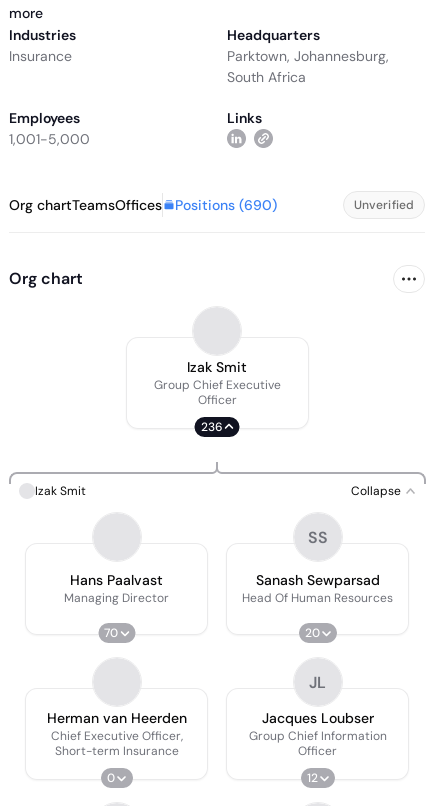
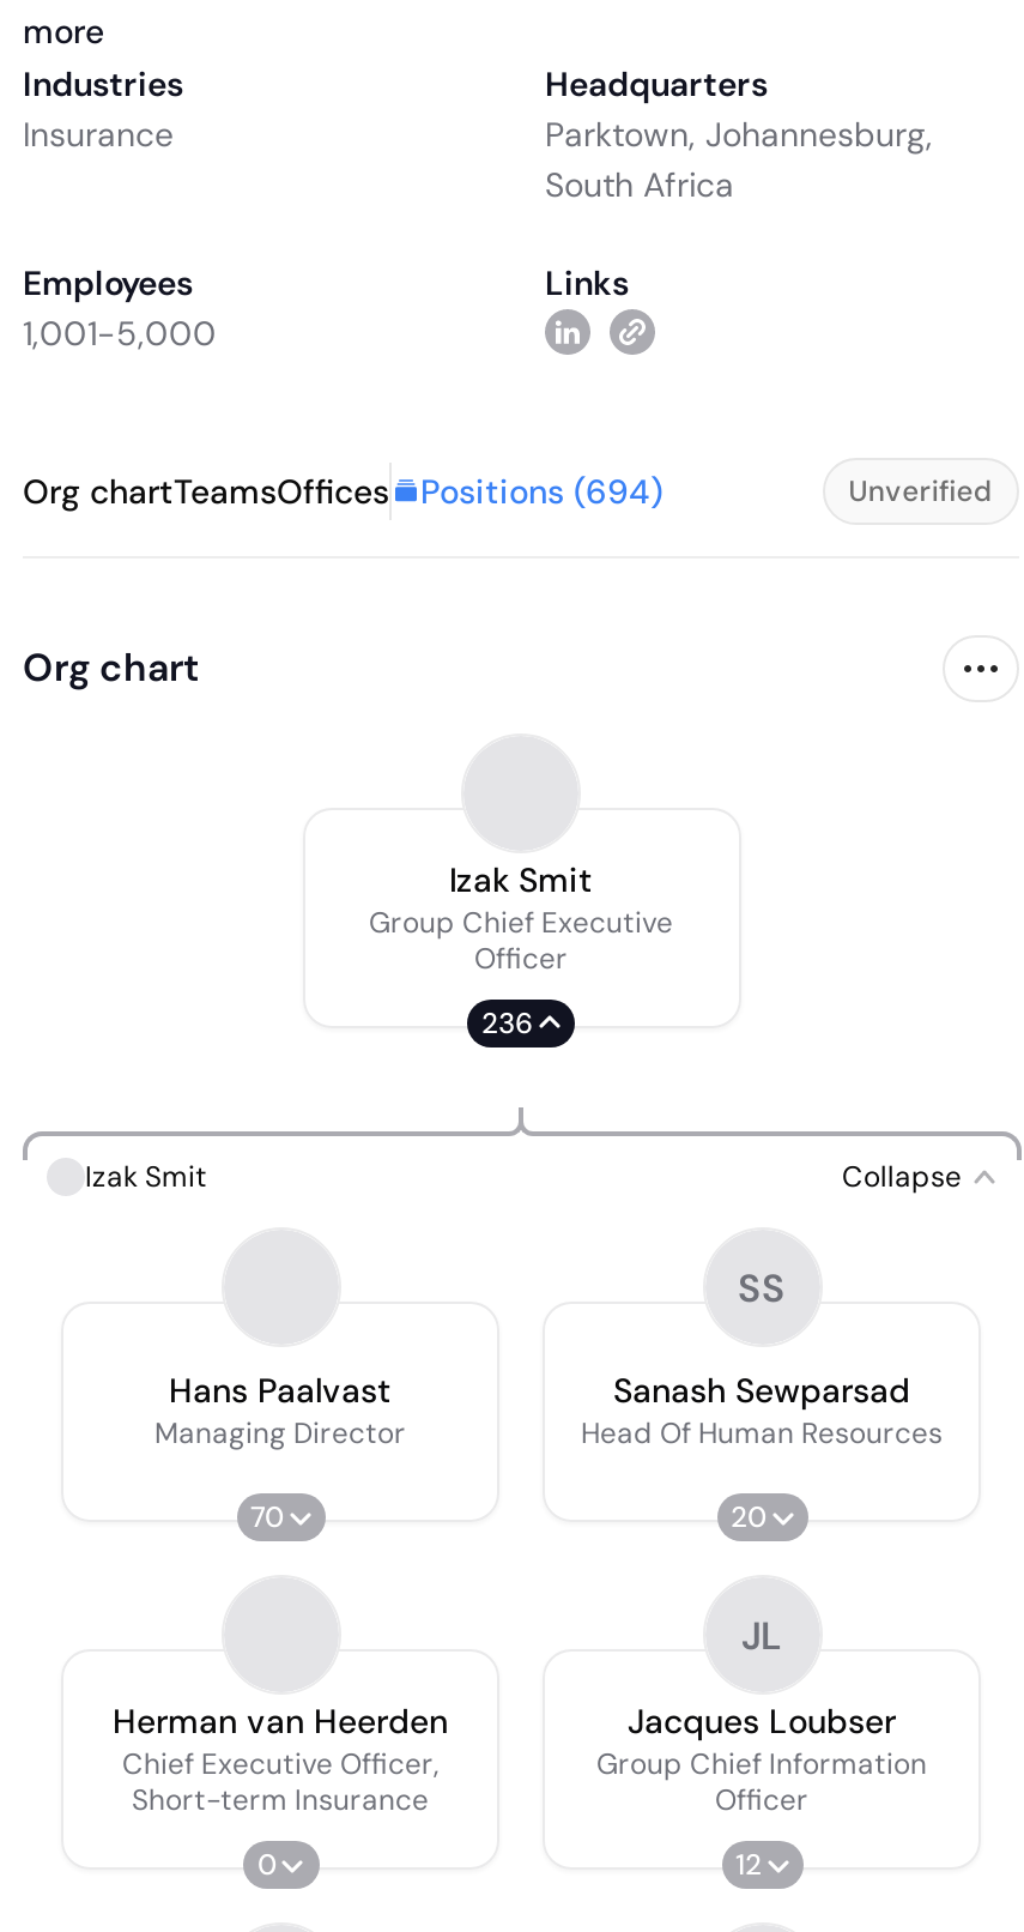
- Org chartTeamsOffices Positions (690)
+ Org chartTeamsOffices Positions (694)
